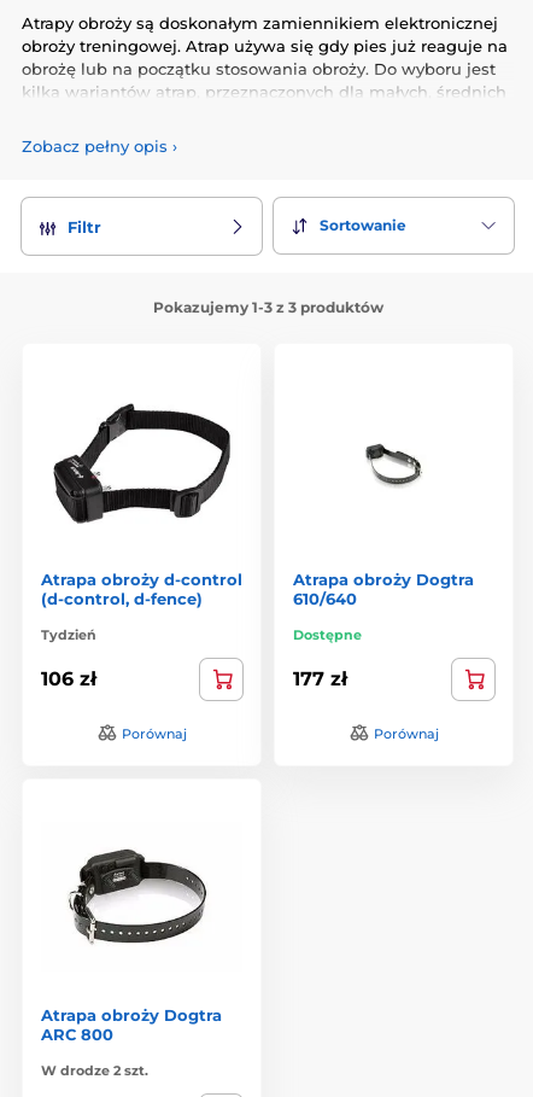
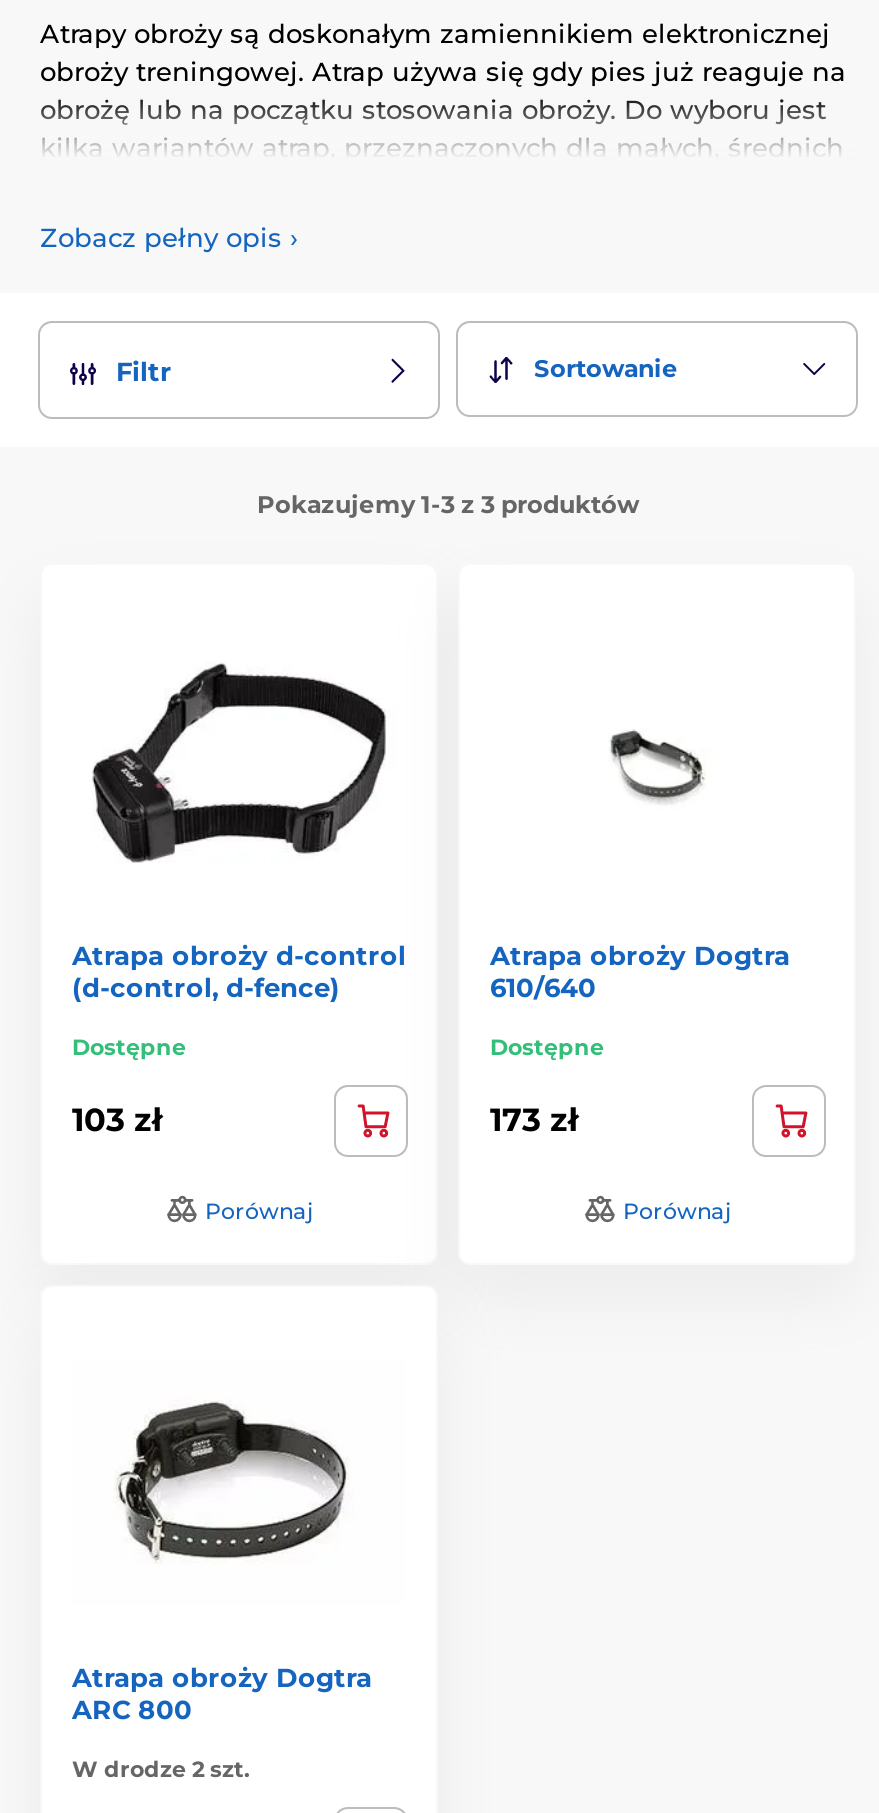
- Tydzień
+ Dostępne

- 106 zł
+ 103 zł

- 177 zł
+ 173 zł
